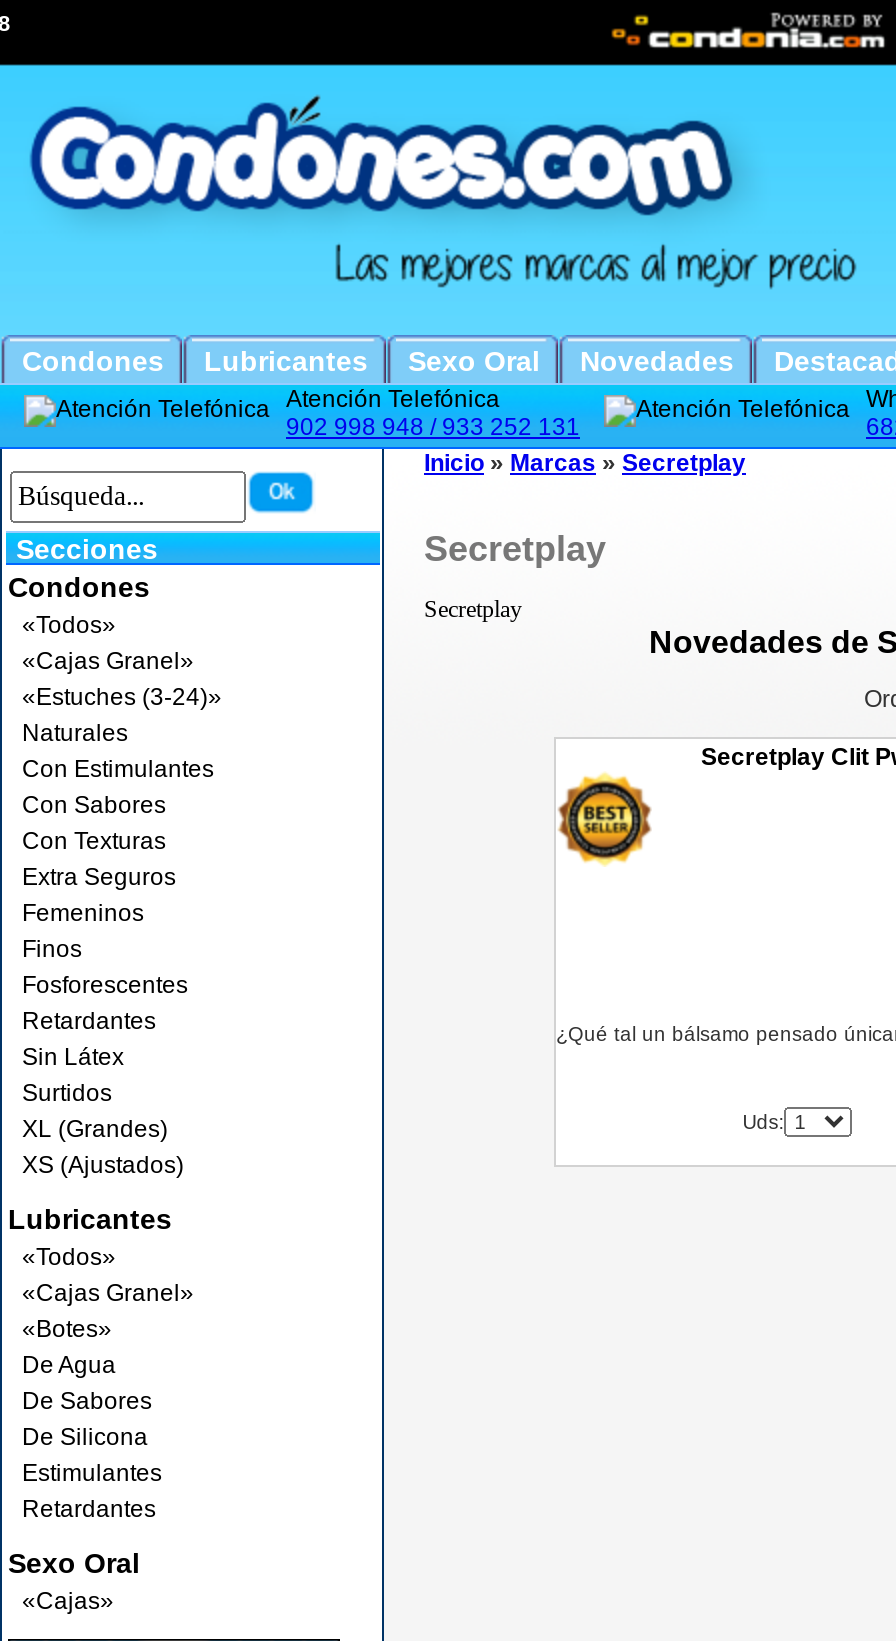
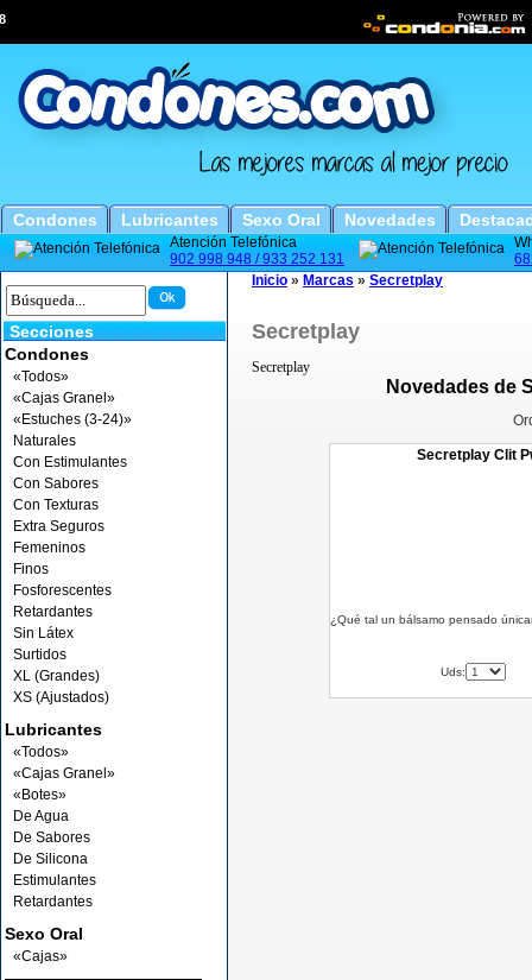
- [image]
